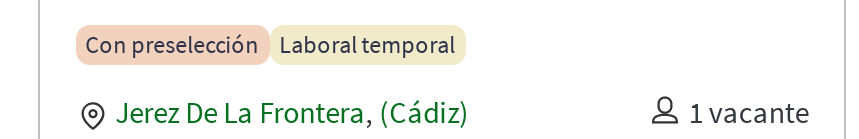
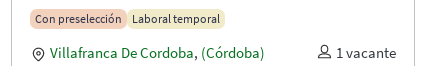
- Jerez De La Frontera, (Cádiz)
+ Villafranca De Cordoba, (Córdoba)
